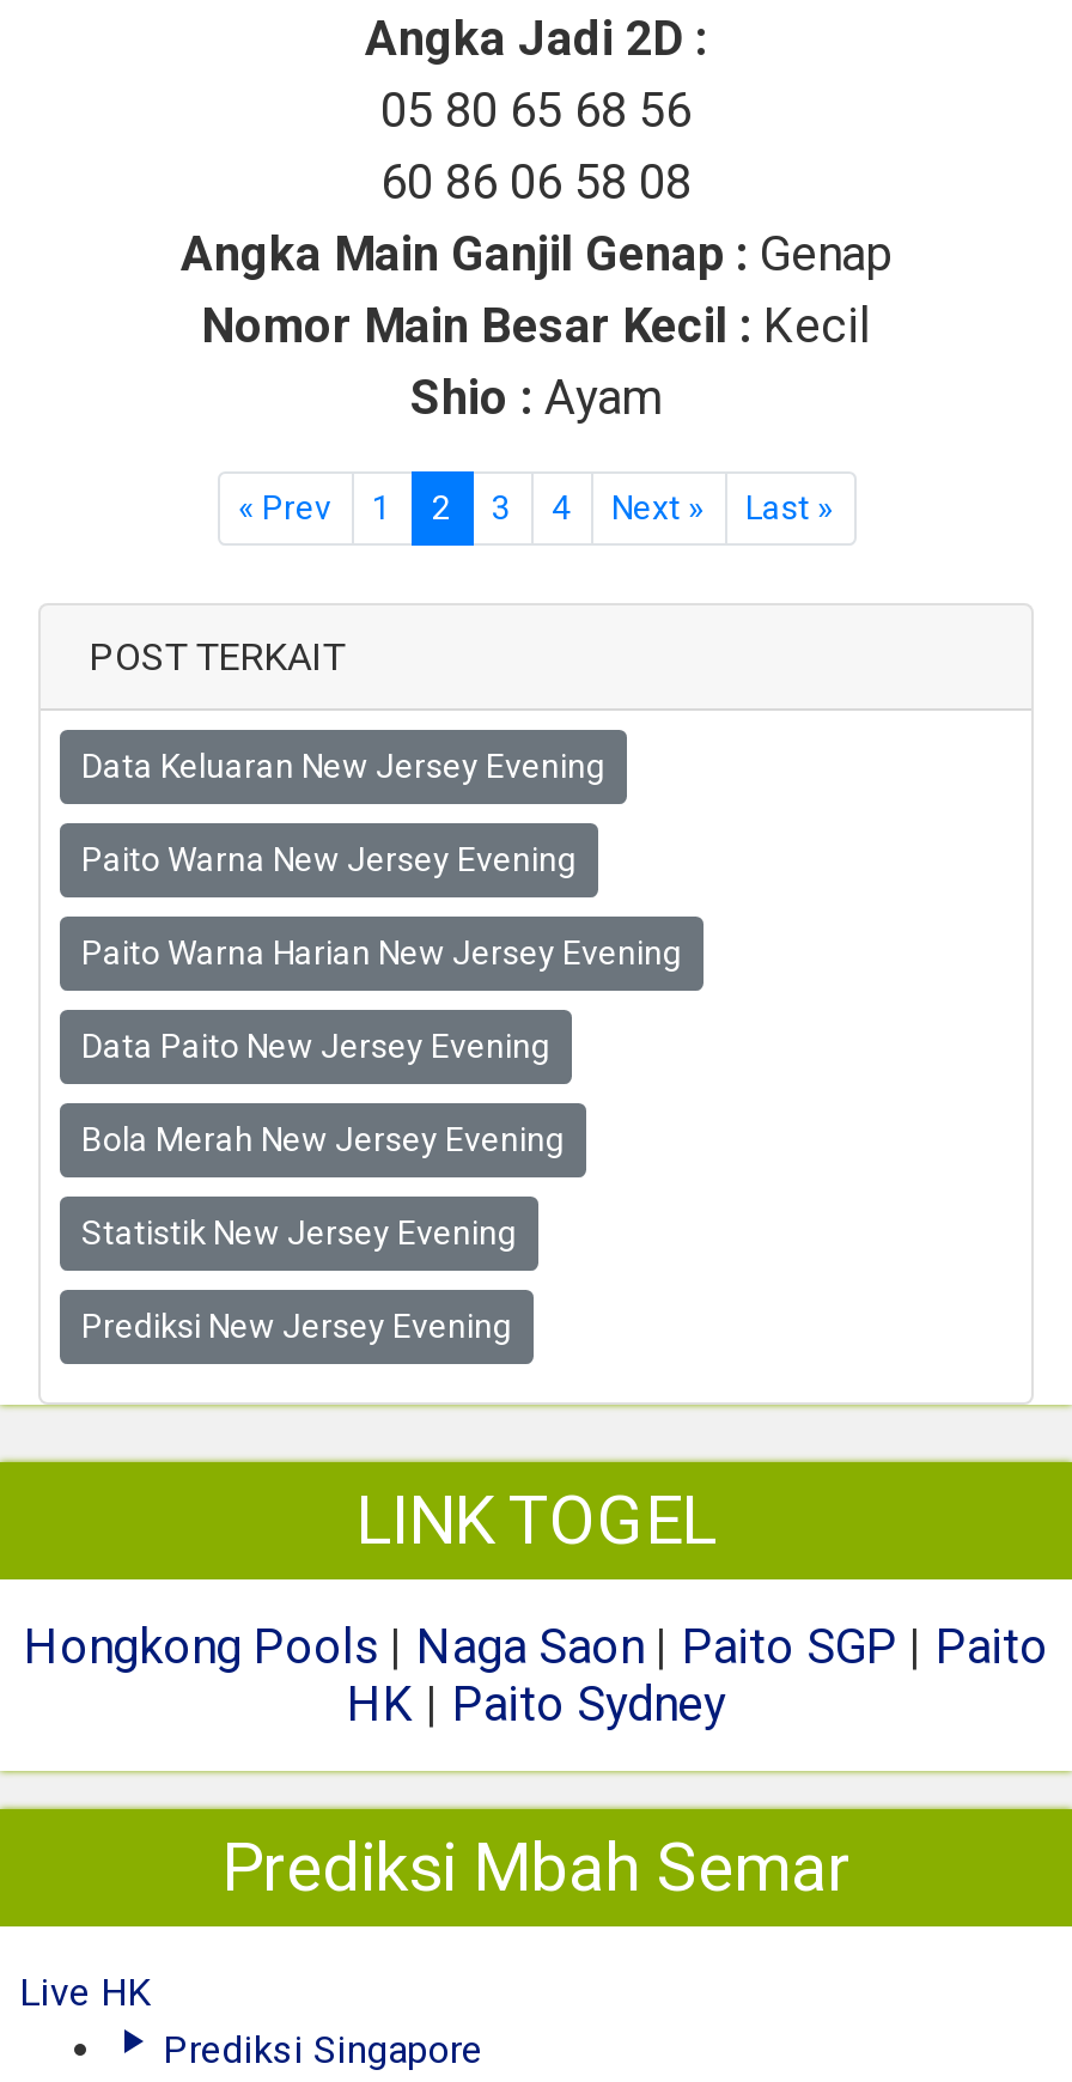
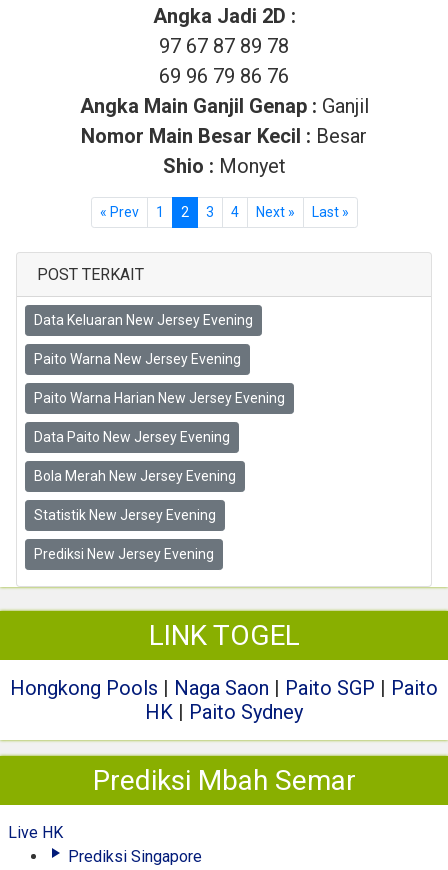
- 05 80 65 68 56
+ 97 67 87 89 78

- 60 86 06 58 08
+ 69 96 79 86 76

- Angka Main Ganjil Genap : Genap
+ Angka Main Ganjil Genap : Ganjil

- Nomor Main Besar Kecil : Kecil
+ Nomor Main Besar Kecil : Besar

- Shio : Ayam
+ Shio : Monyet
